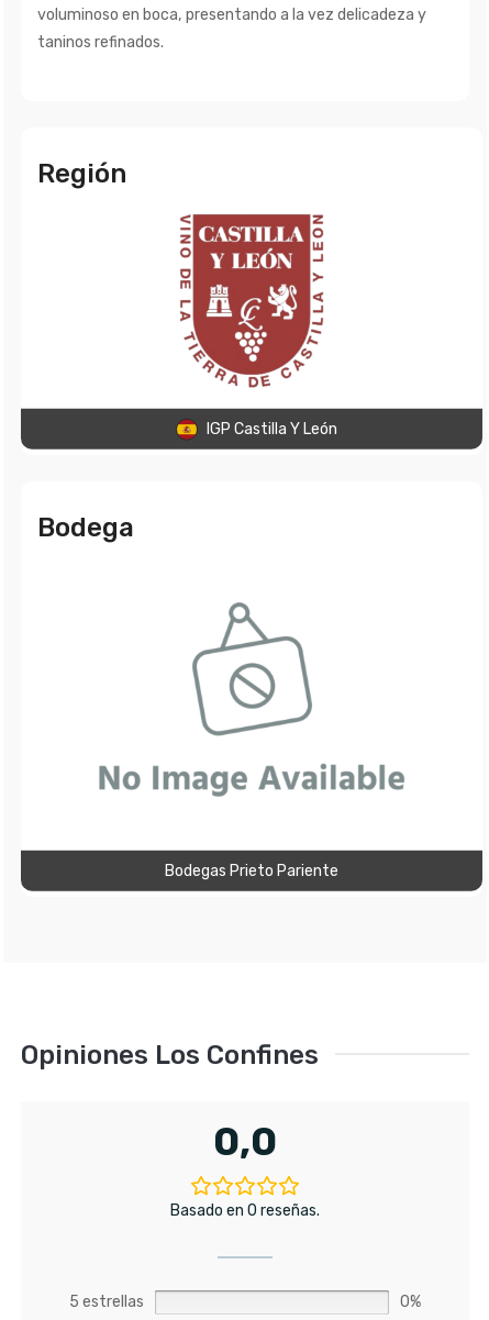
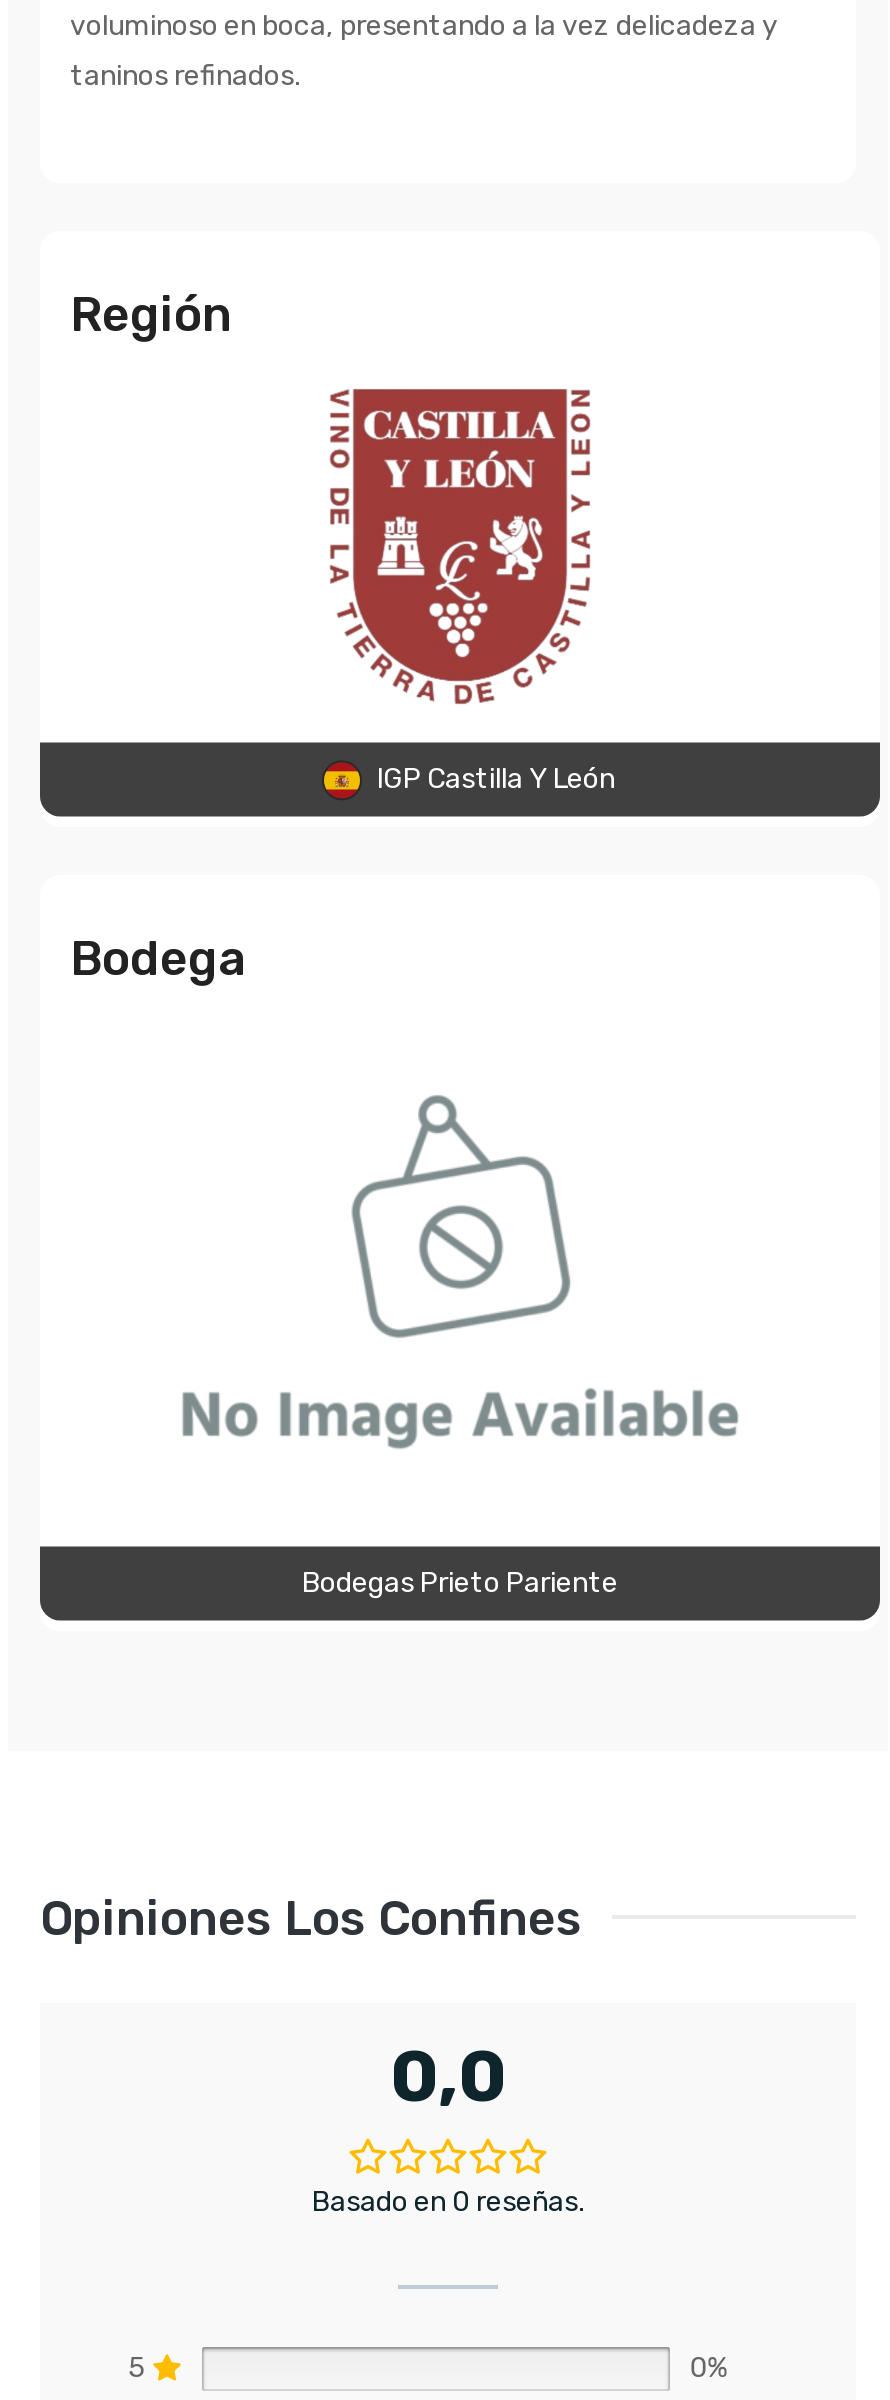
- 5 estrellas
+ 5
